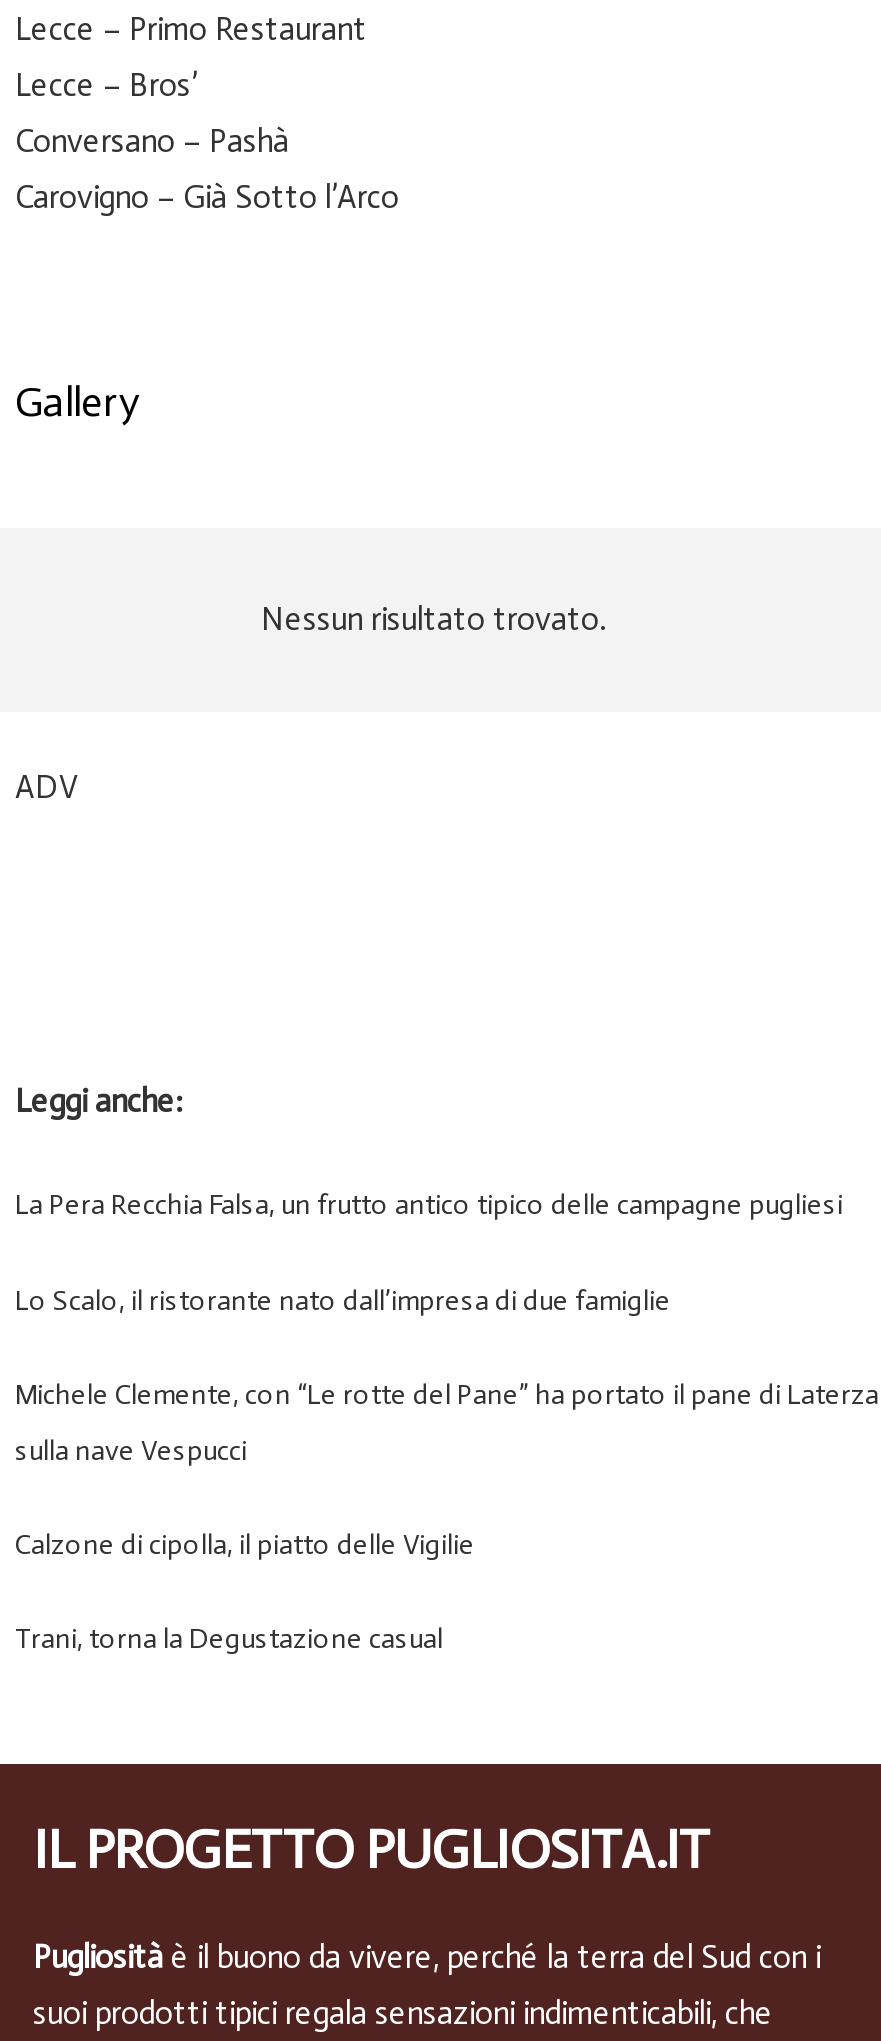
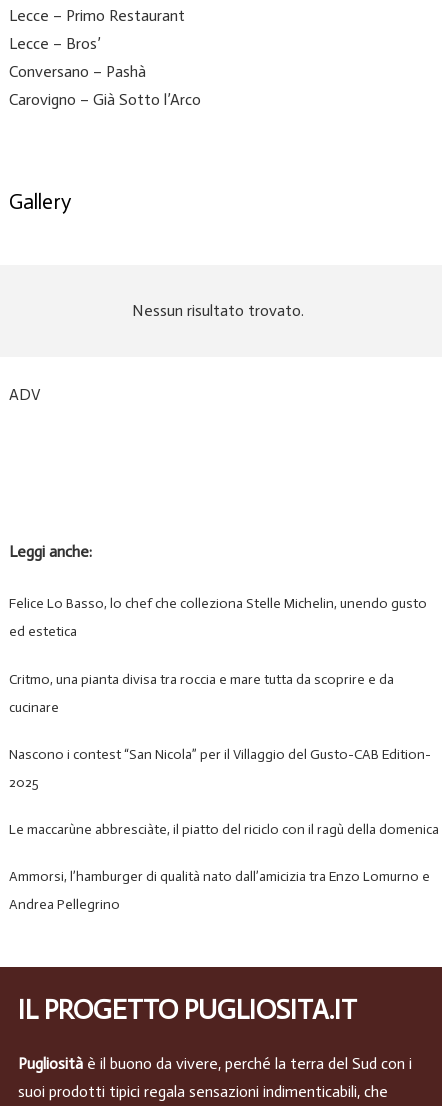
- La Pera Recchia Falsa, un frutto antico tipico delle campagne pugliesi
- Lo Scalo, il ristorante nato dall’impresa di due famiglie
- Michele Clemente, con “Le rotte del Pane” ha portato il pane di Laterza
- sulla nave Vespucci
- Calzone di cipolla, il piatto delle Vigilie
- Trani, torna la Degustazione casual
+ Felice Lo Basso, lo chef che colleziona Stelle Michelin, unendo gusto
+ ed estetica
+ Critmo, una pianta divisa tra roccia e mare tutta da scoprire e da
+ cucinare
+ Nascono i contest “San Nicola” per il Villaggio del Gusto-CAB Edition-
+ 2025
+ Le maccarùne abbresciàte, il piatto del riciclo con il ragù della domenica
+ Ammorsi, l’hamburger di qualità nato dall’amicizia tra Enzo Lomurno e
+ Andrea Pellegrino
